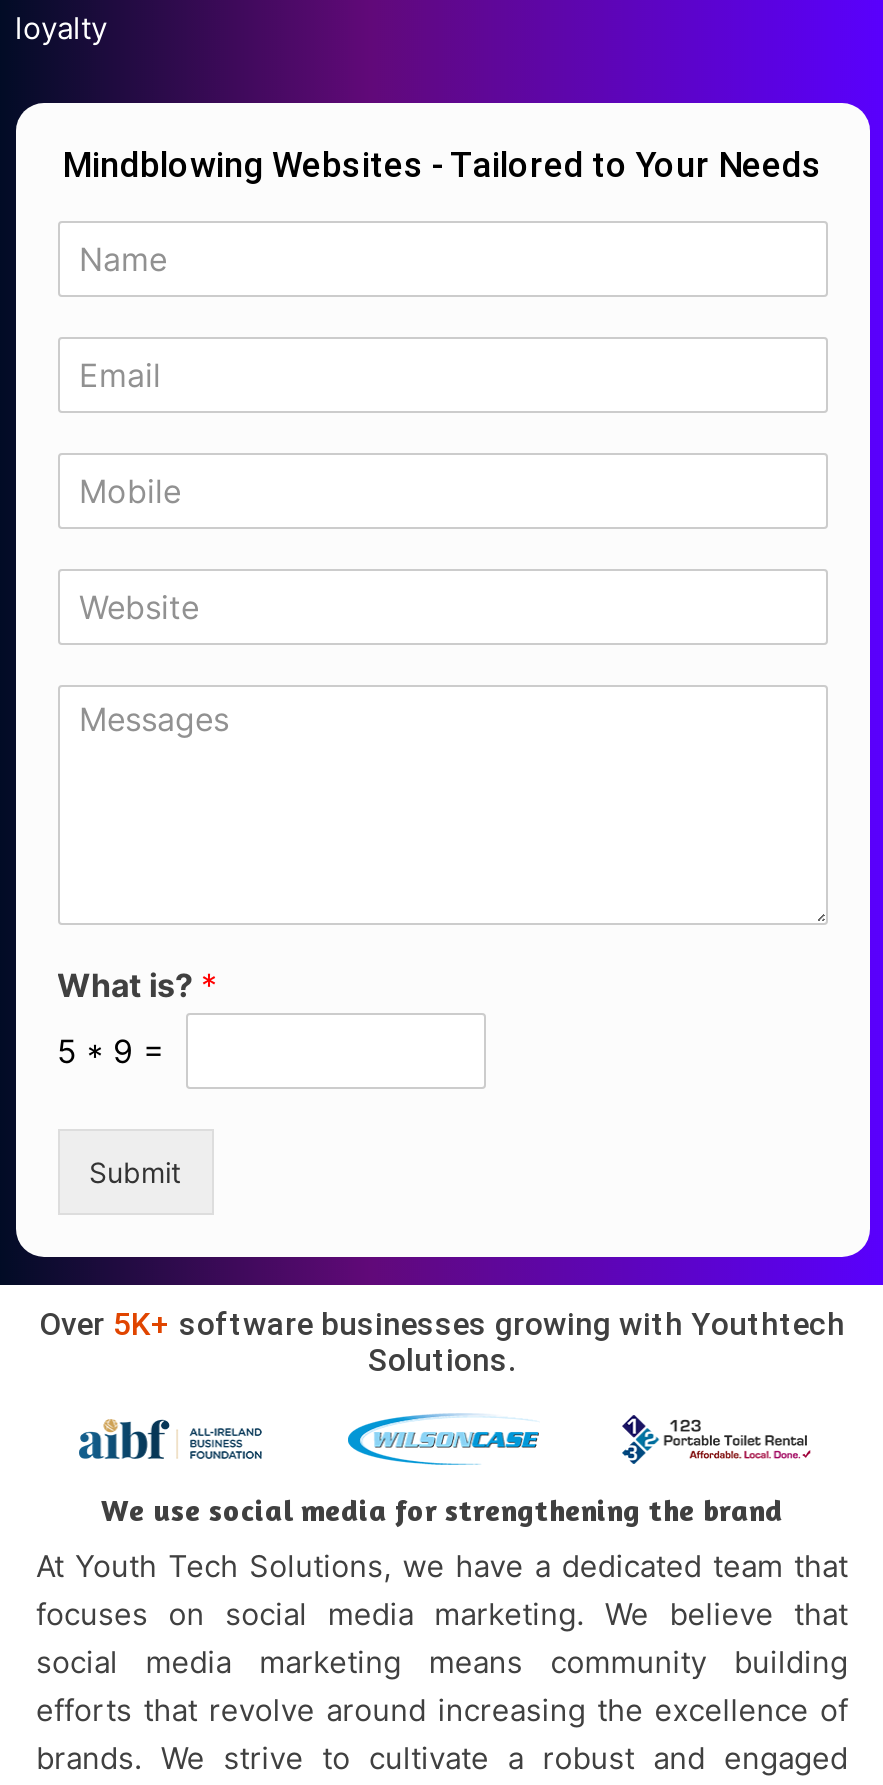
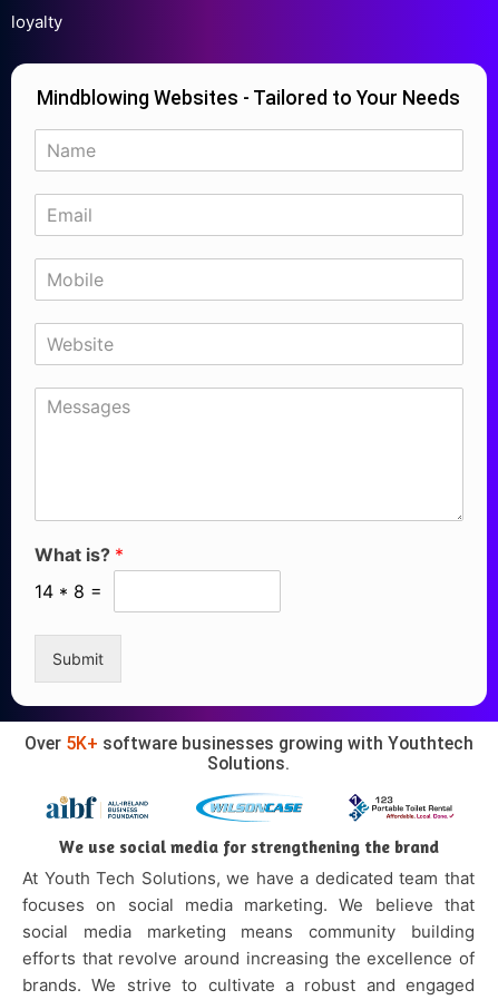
- 5 * 9 =
+ 14 * 8 =
